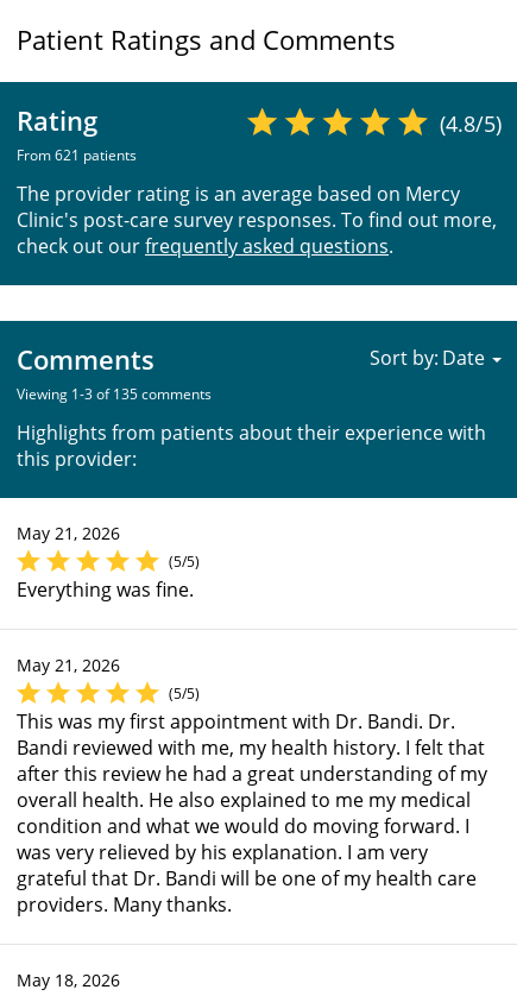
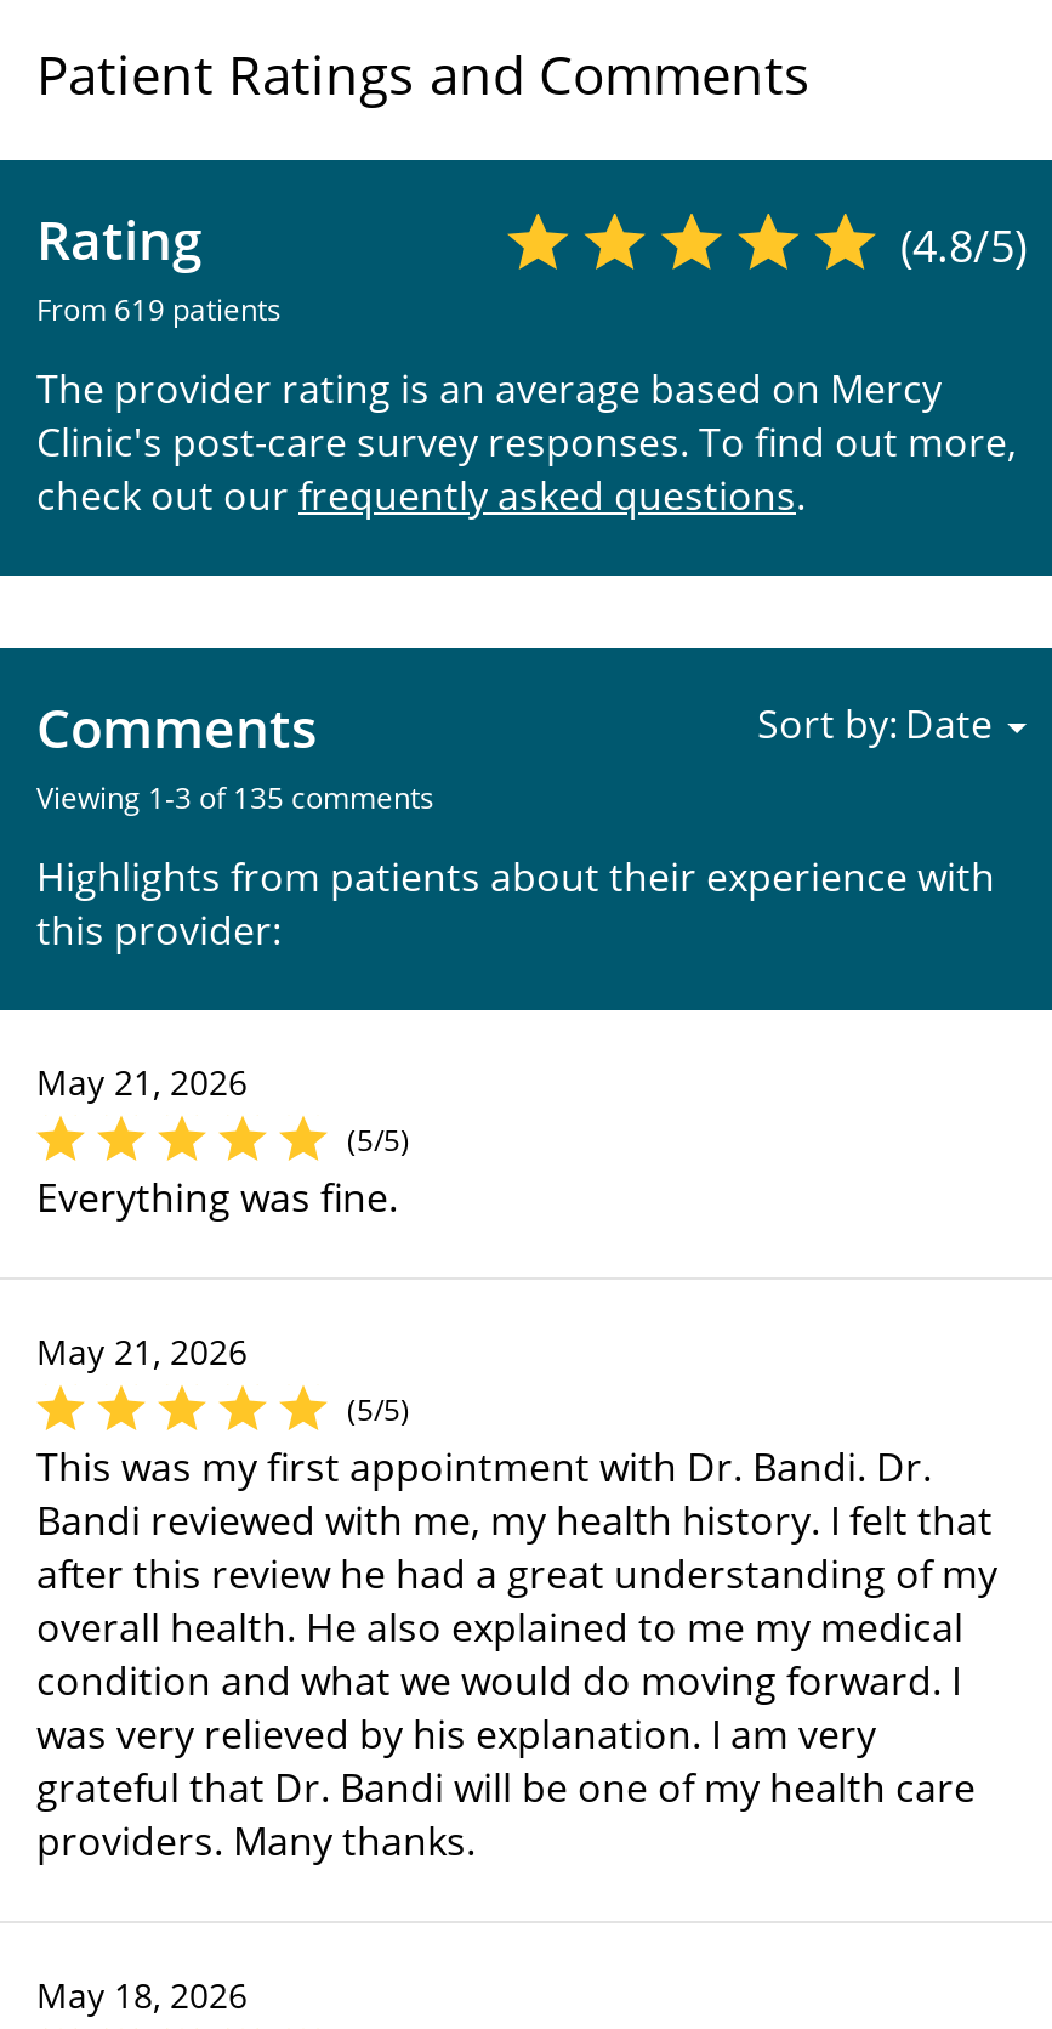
- From 621 patients
+ From 619 patients
